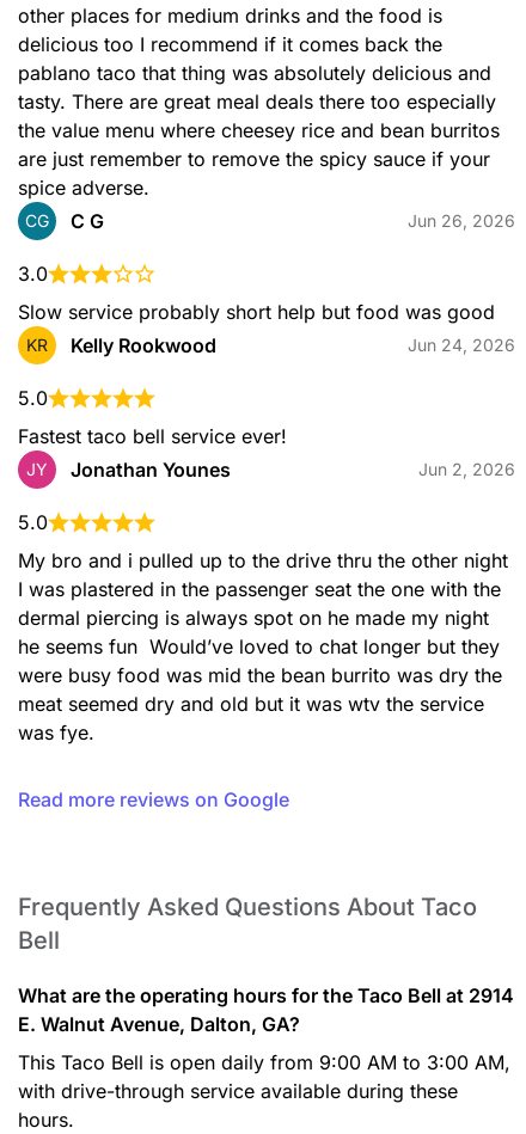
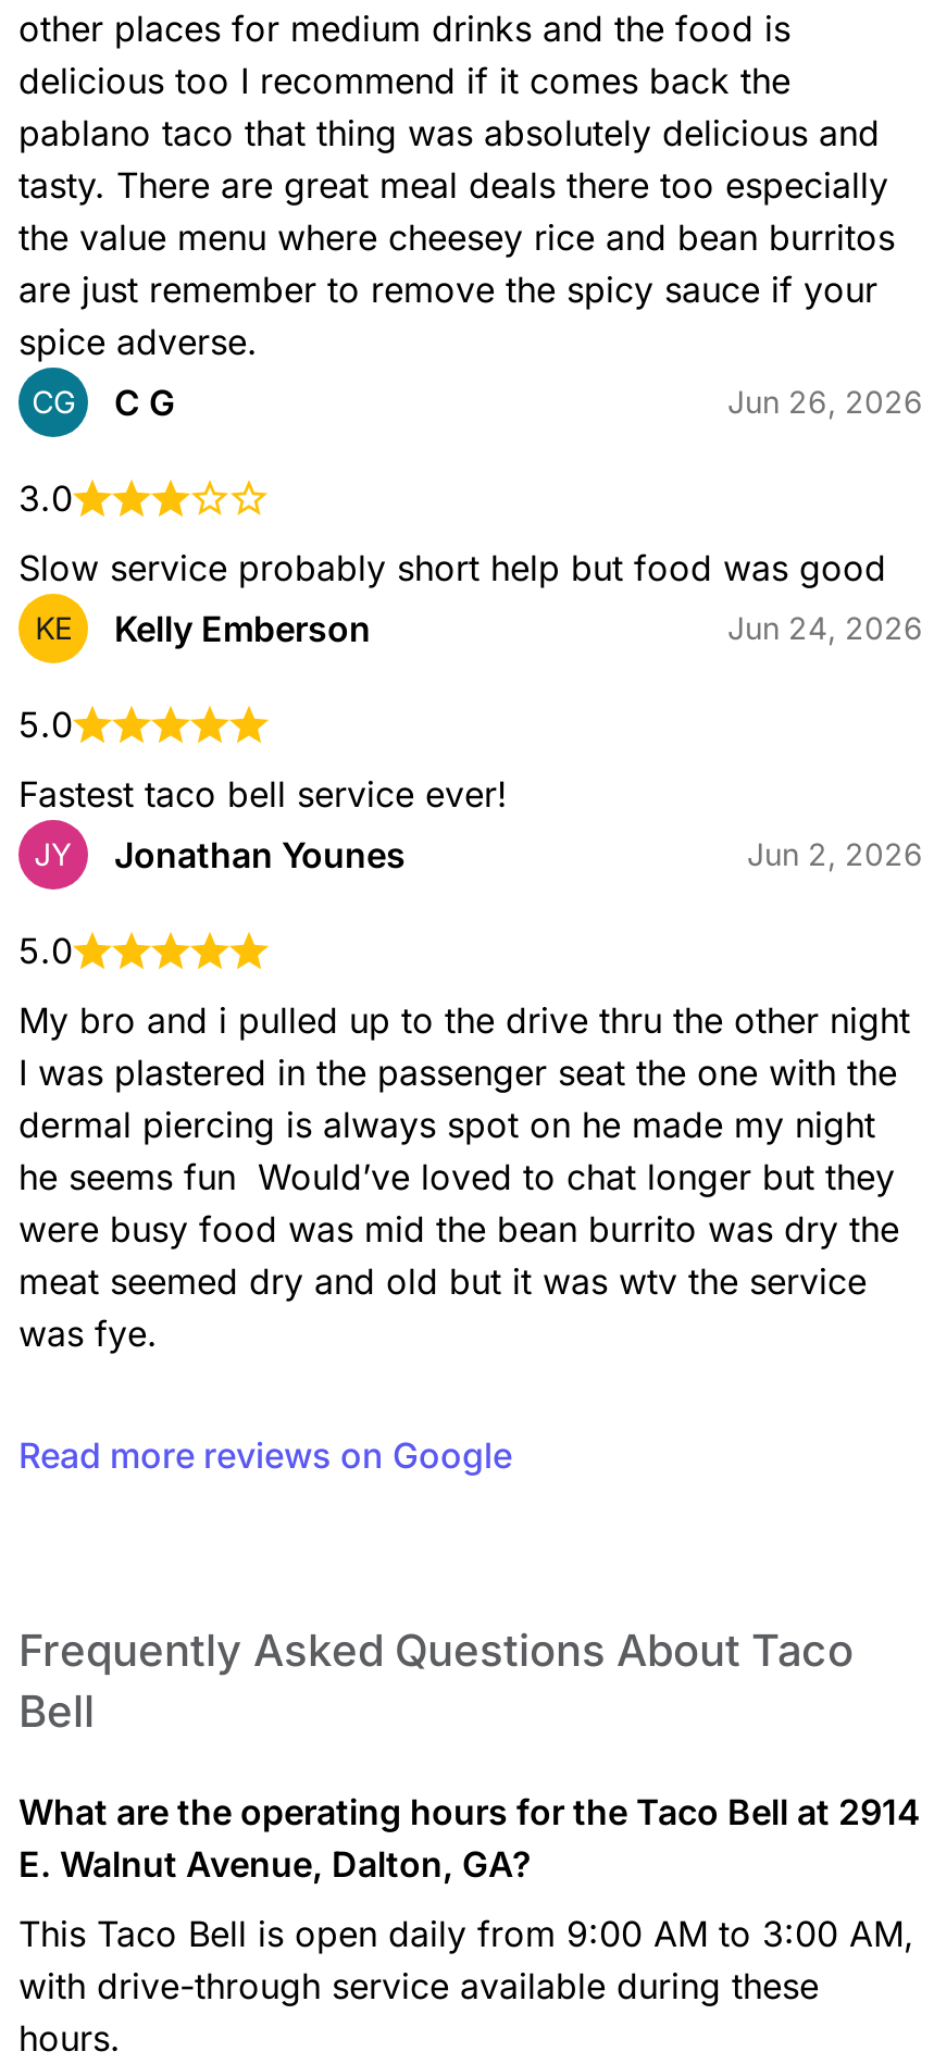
- KR
- Kelly Rookwood
+ KE
+ Kelly Emberson
